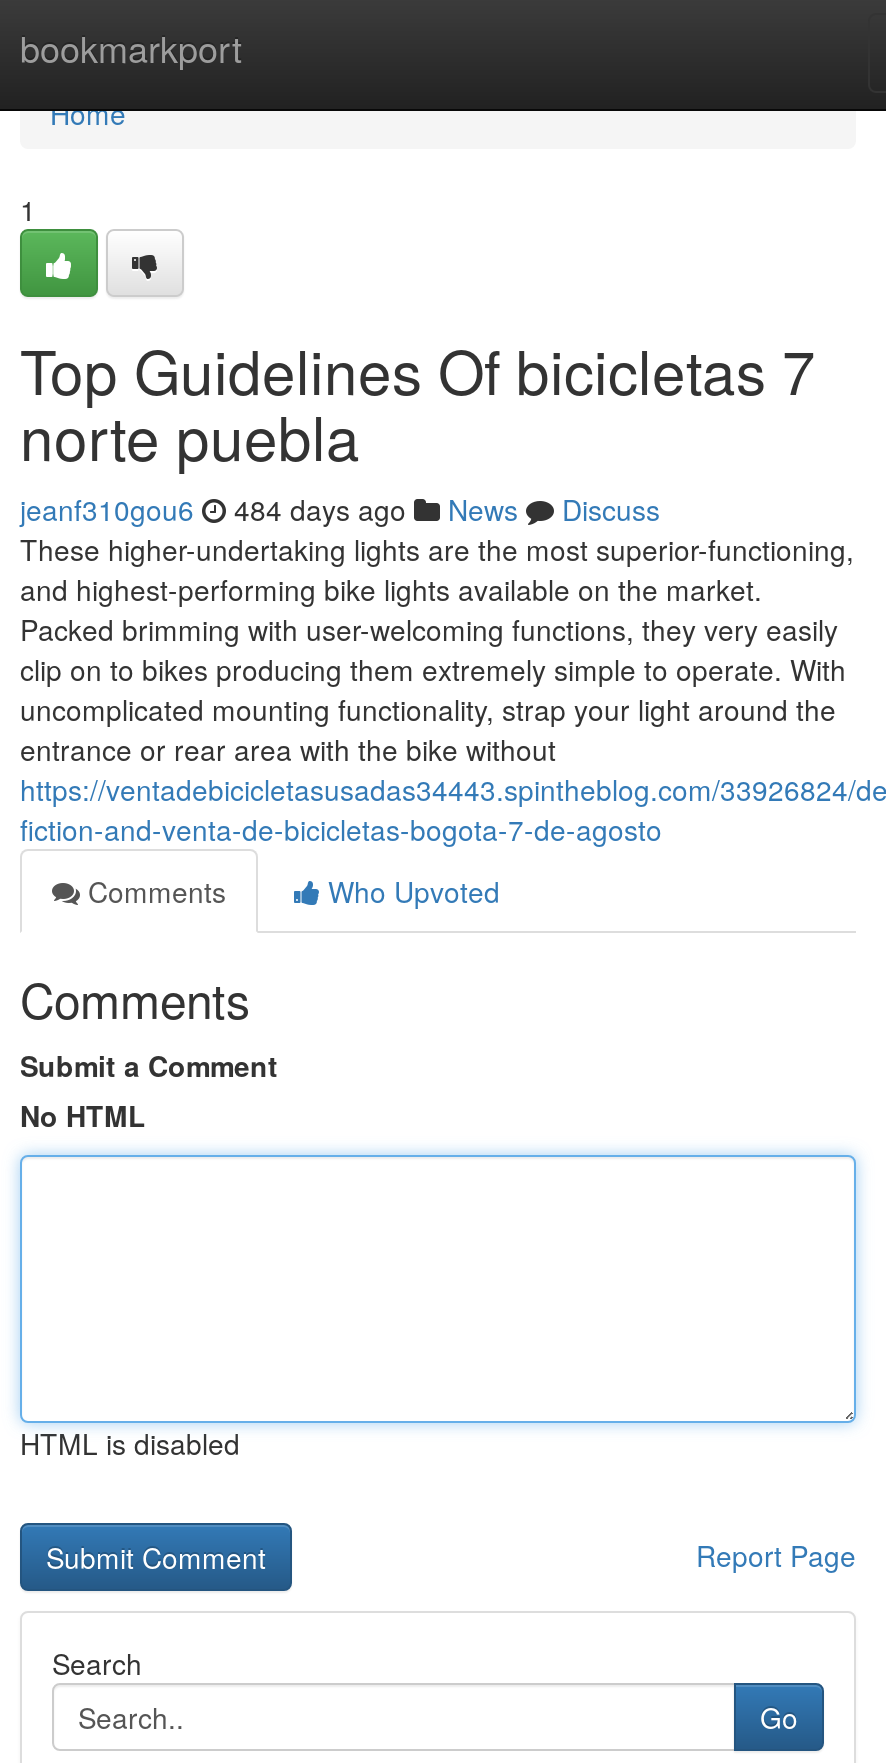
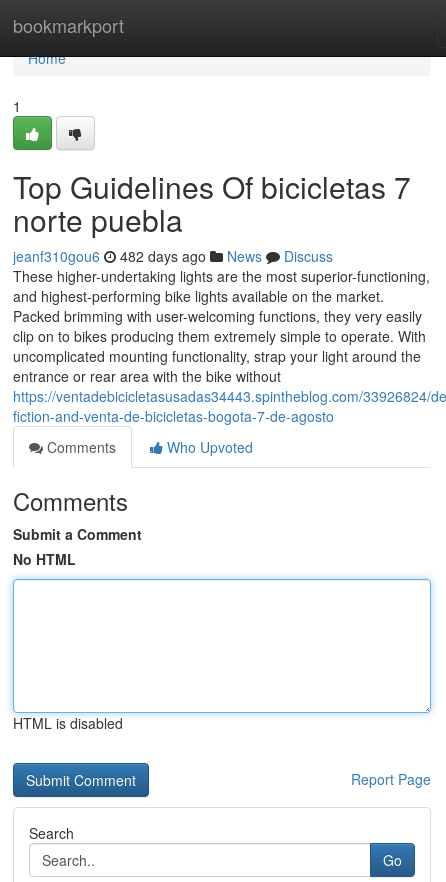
- jeanf310gou6 484 days ago News Discuss
+ jeanf310gou6 482 days ago News Discuss
